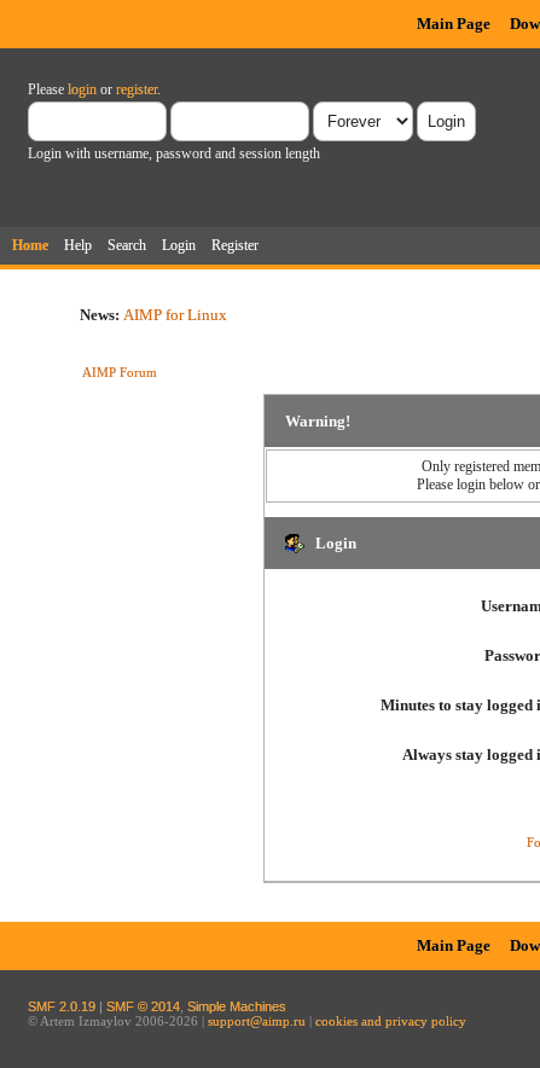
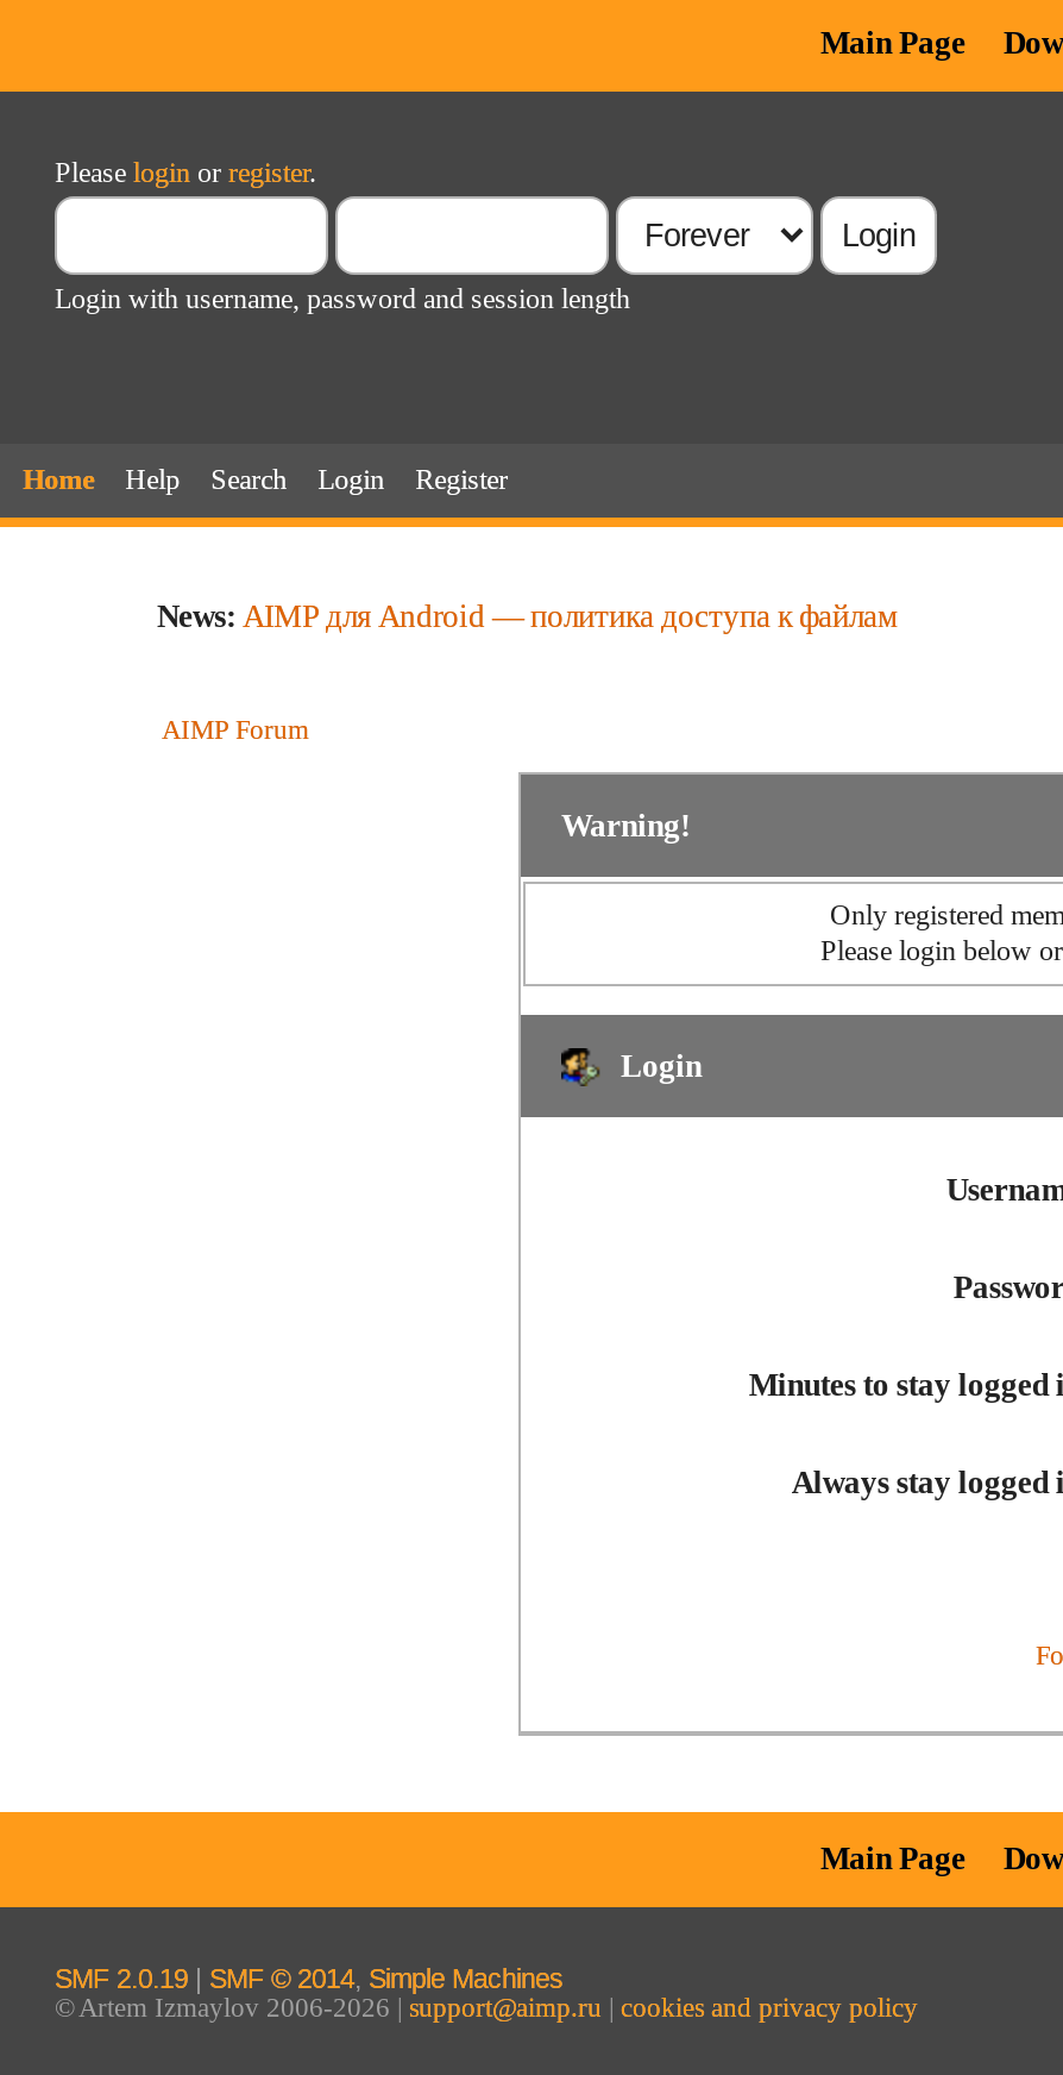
- News: AIMP for Linux
+ News: AIMP для Android — политика доступа к файлам
